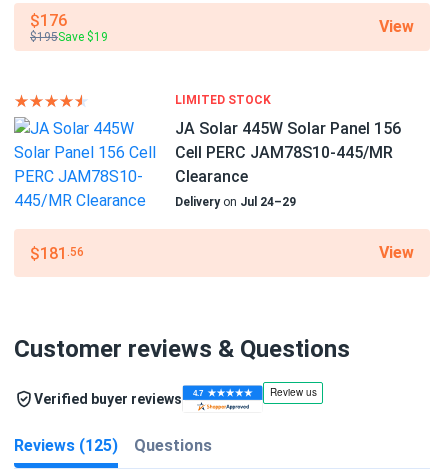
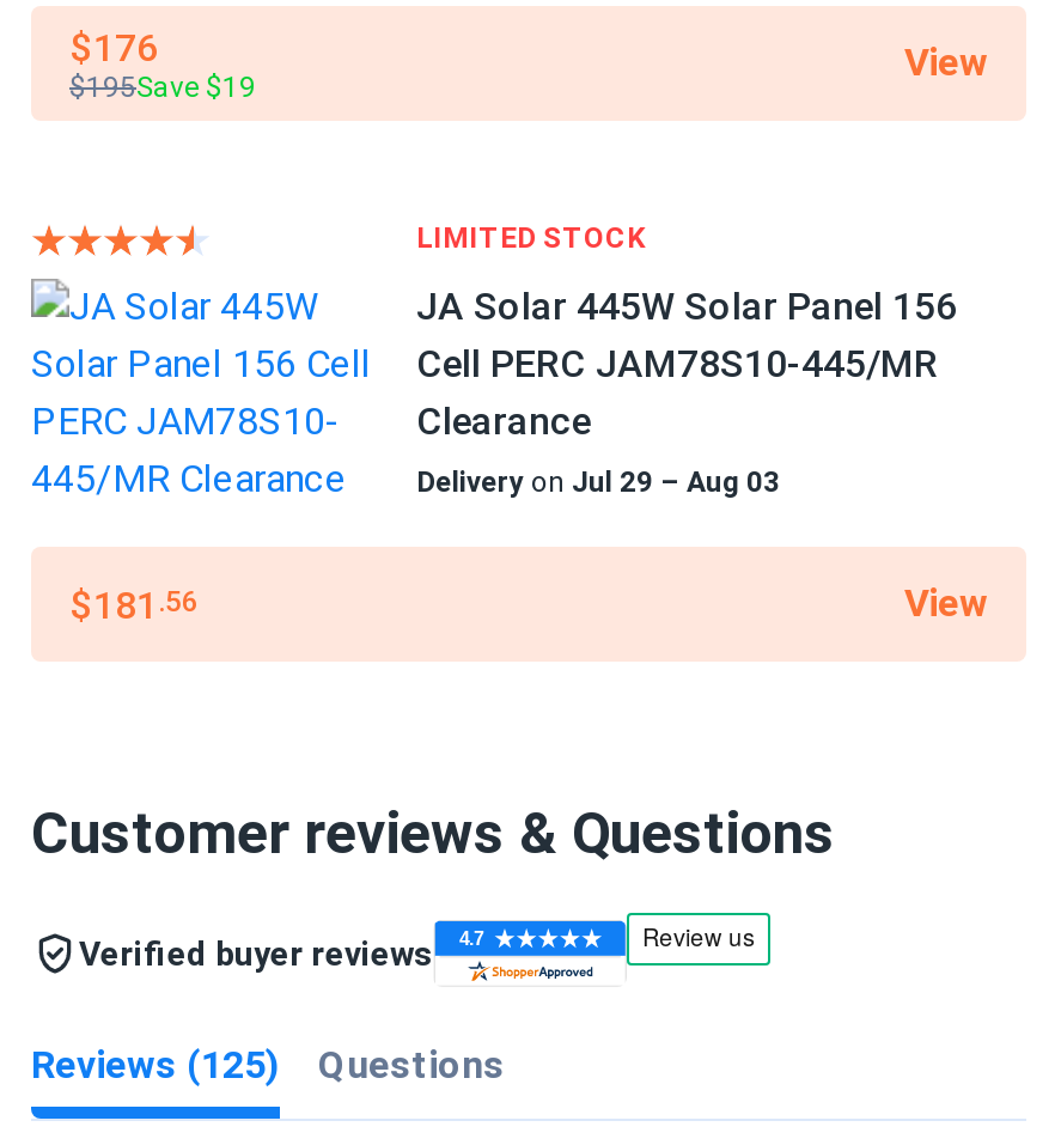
- Delivery on Jul 24–29
+ Delivery on Jul 29 – Aug 03
